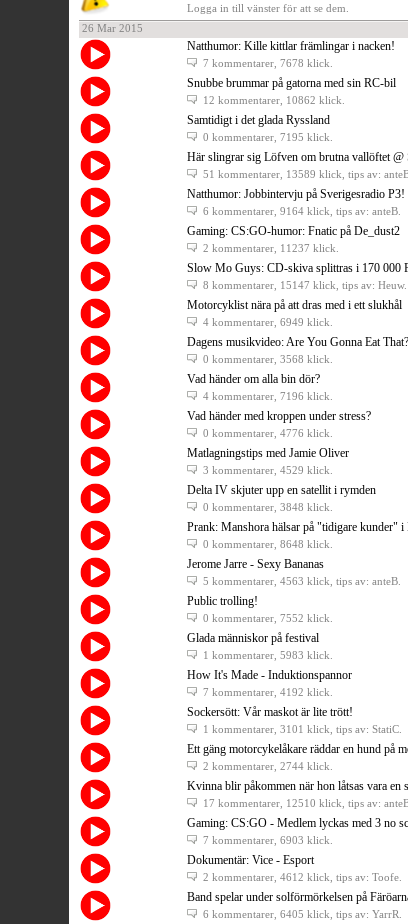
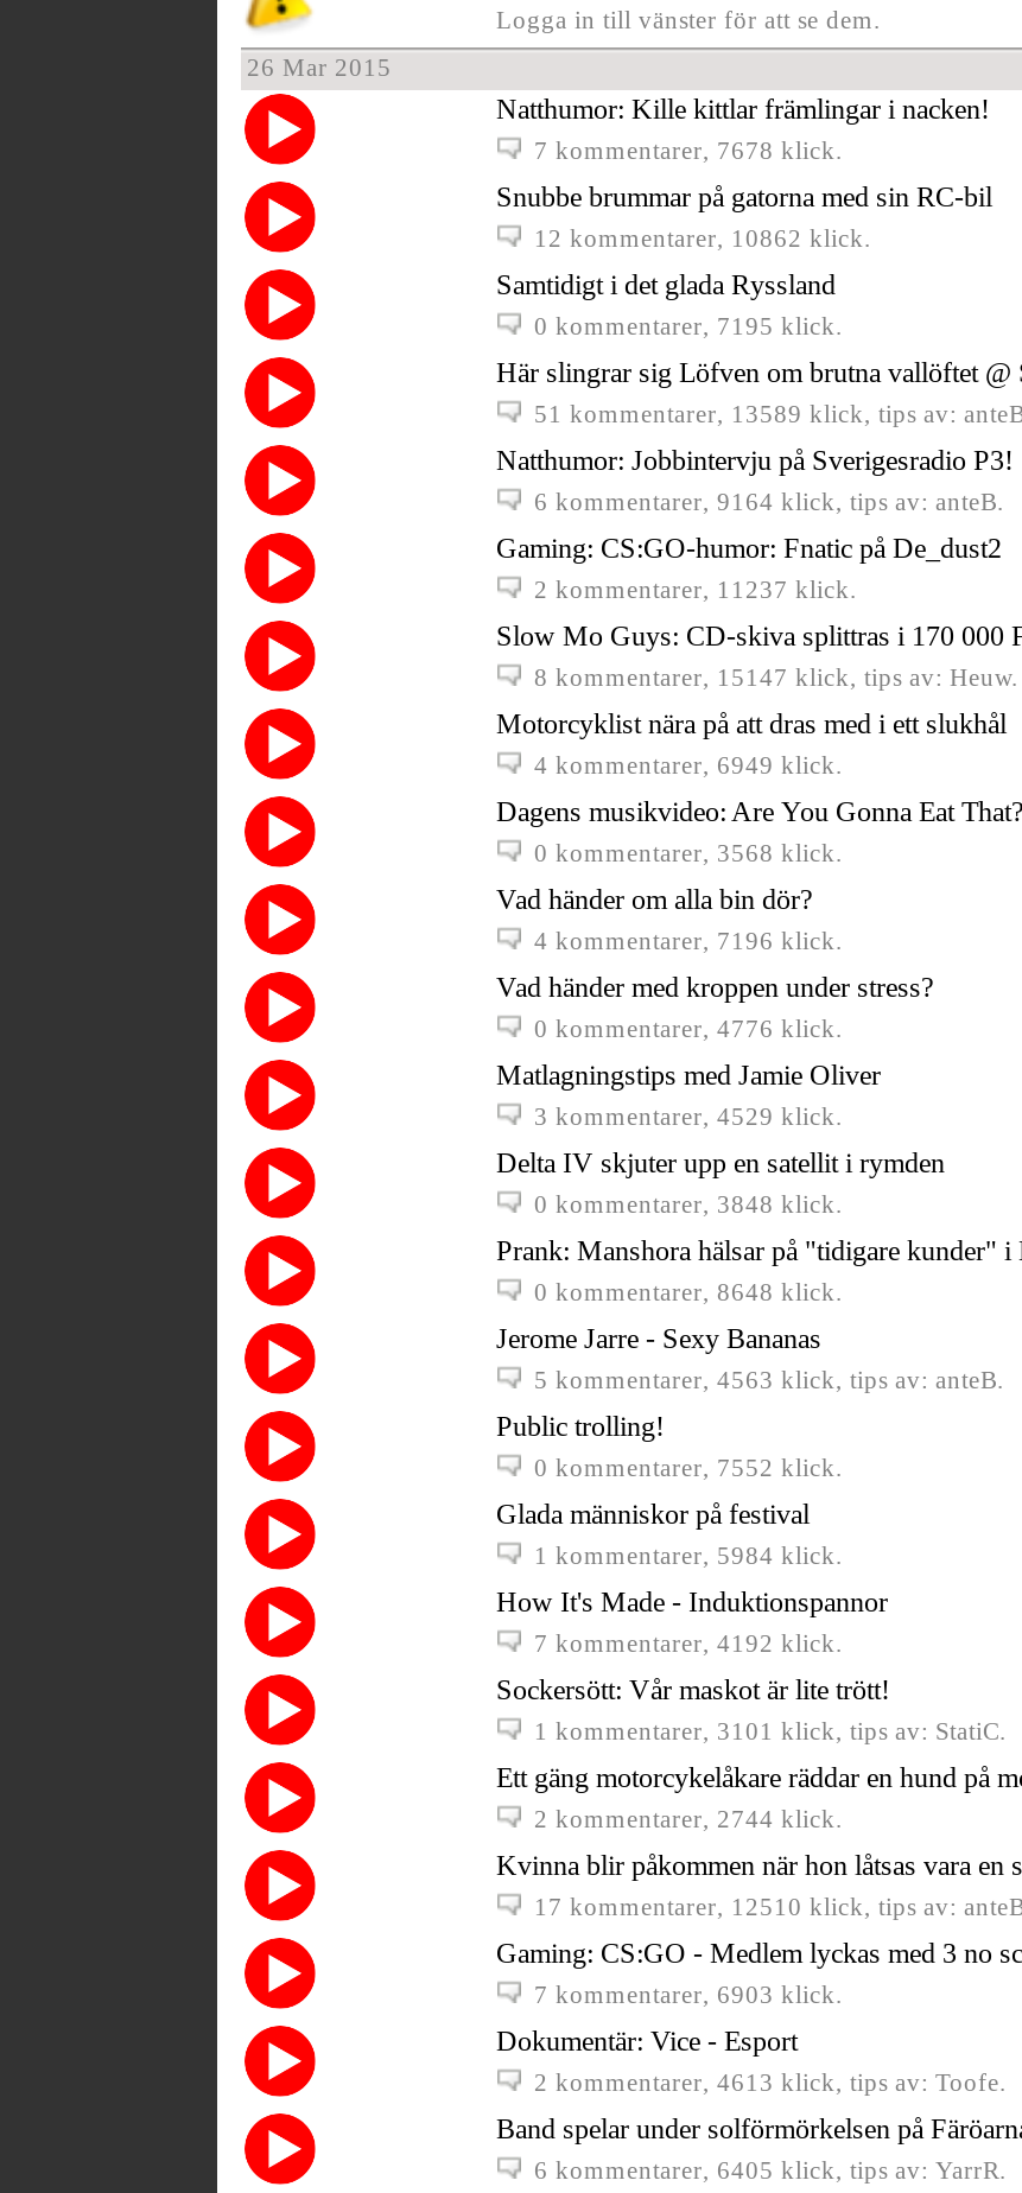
- 1 kommentarer, 5983 klick.
+ 1 kommentarer, 5984 klick.

- 2 kommentarer, 4612 klick, tips av: Toofe.
+ 2 kommentarer, 4613 klick, tips av: Toofe.
